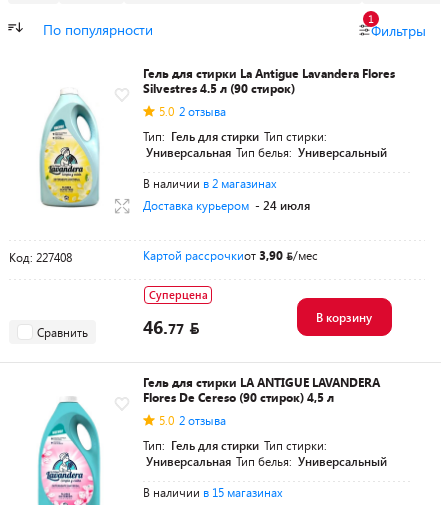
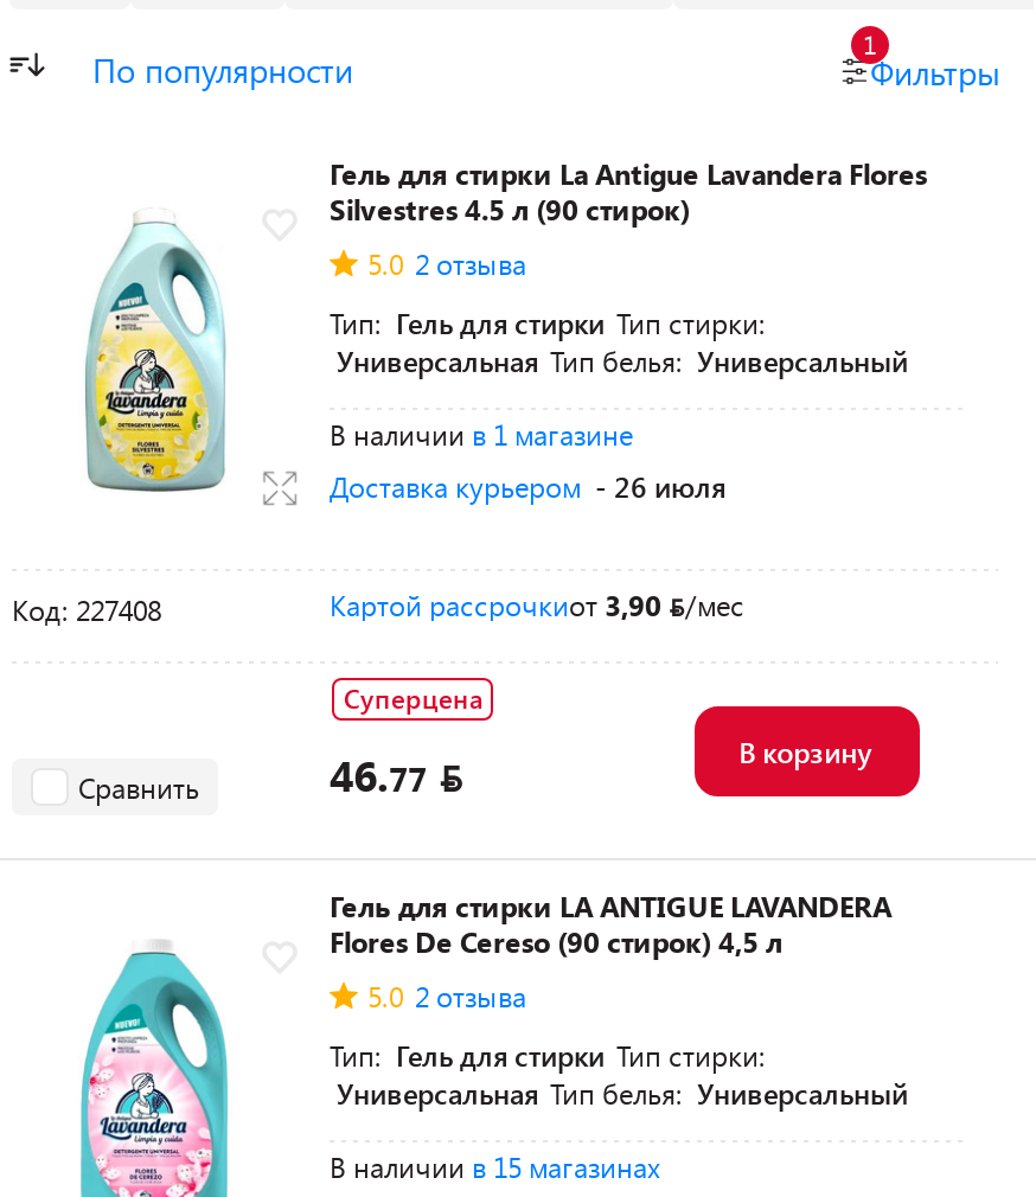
- В наличии в 2 магазинах
+ В наличии в 1 магазине

- Доставка курьером - 24 июля
+ Доставка курьером - 26 июля
